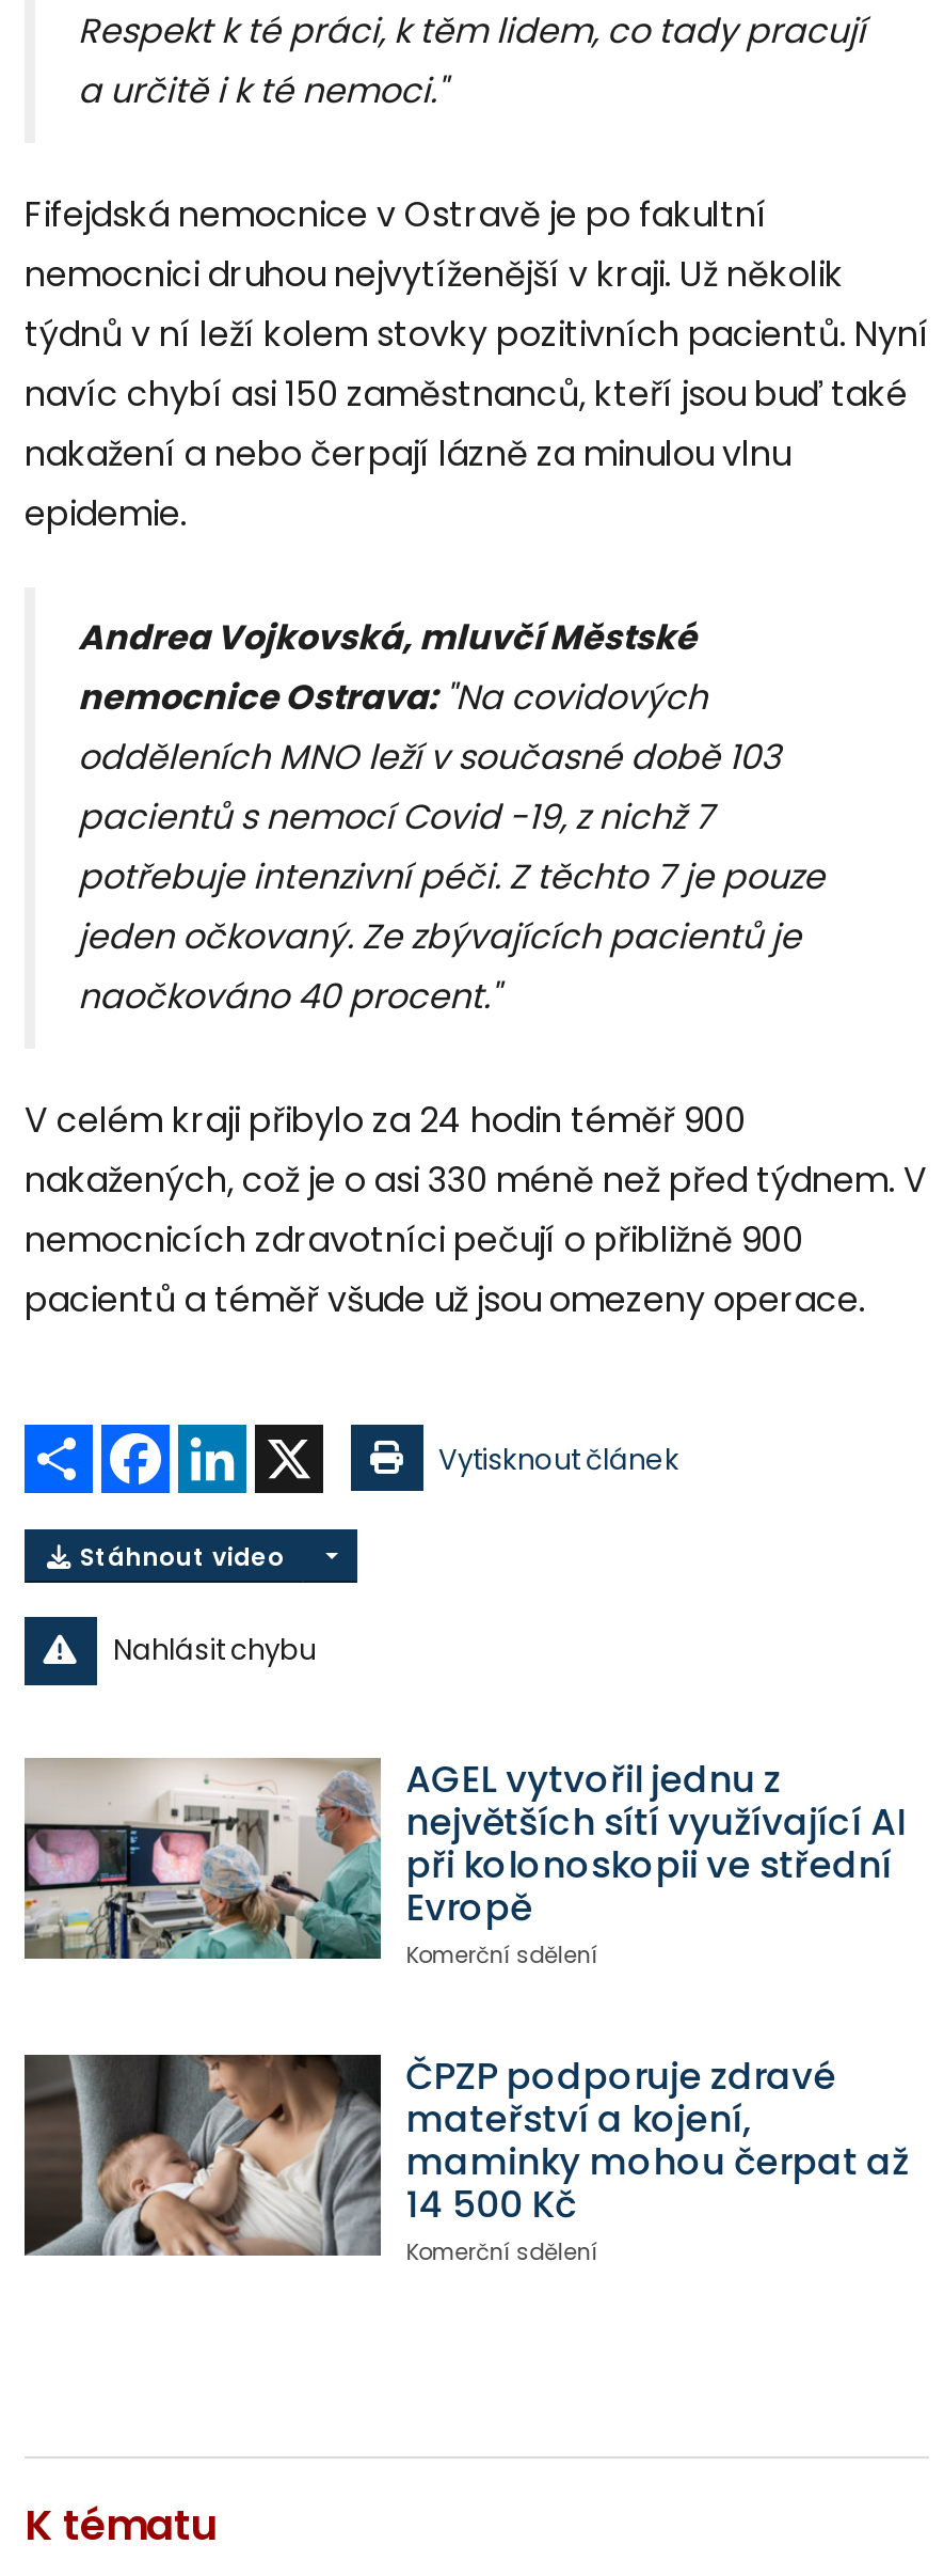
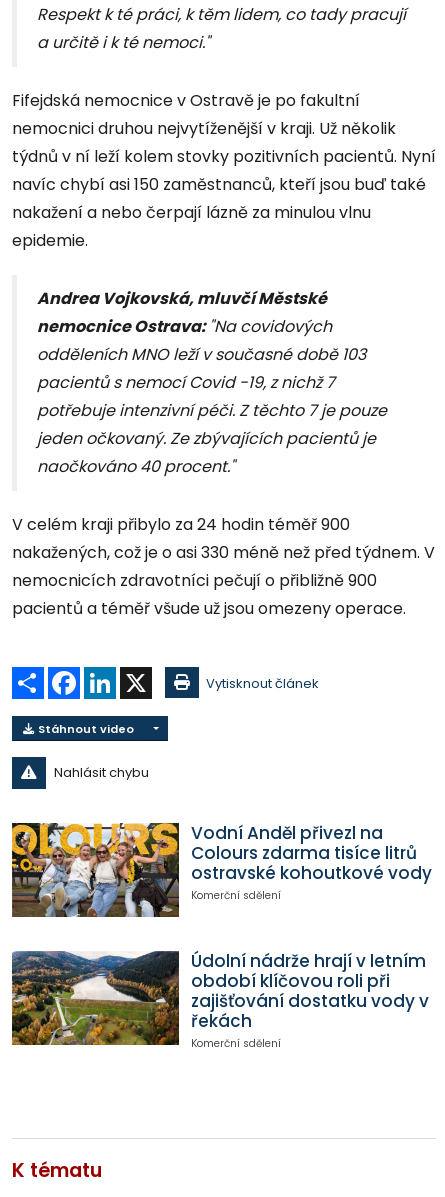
- [image]
- AGEL vytvořil jednu z
- největších sítí využívající AI
- při kolonoskopii ve střední
- Evropě
+ [image]
+ Vodní Anděl přivezl na
+ Colours zdarma tisíce litrů
+ ostravské kohoutkové vody

- [image]
- ČPZP podporuje zdravé
- mateřství a kojení,
- maminky mohou čerpat až
- 14 500 Kč
+ [image]
+ Údolní nádrže hrají v letním
+ období klíčovou roli při
+ zajišťování dostatku vody v
+ řekách
